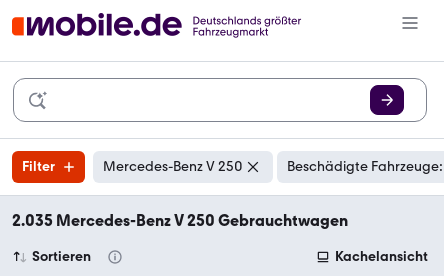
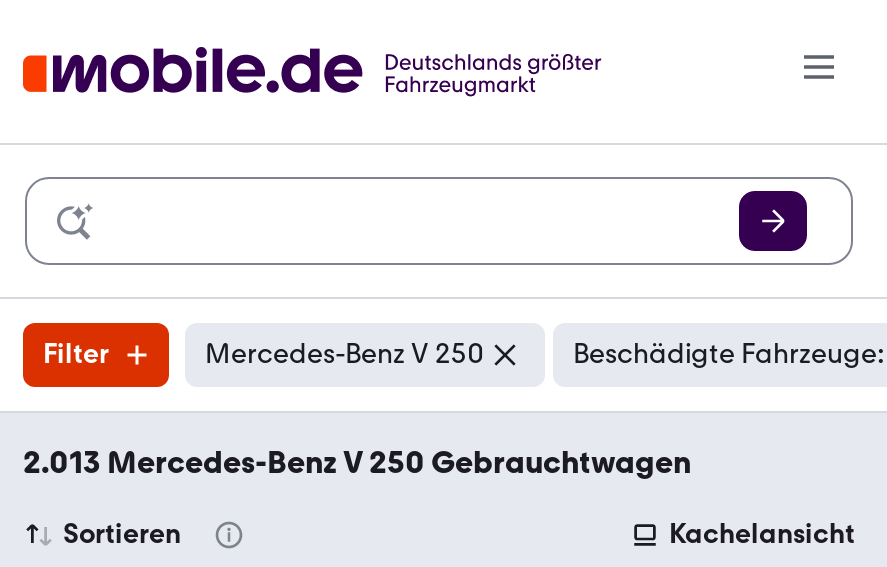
- 2.035 Mercedes-Benz V 250 Gebrauchtwagen
+ 2.013 Mercedes-Benz V 250 Gebrauchtwagen
